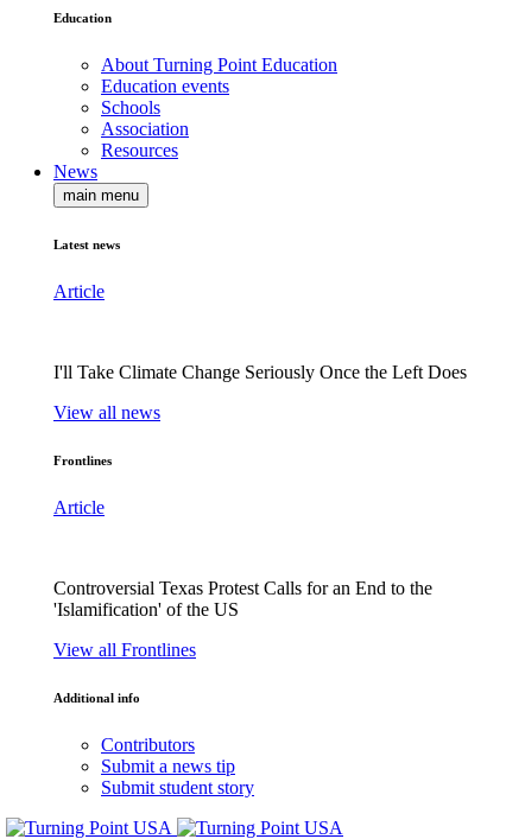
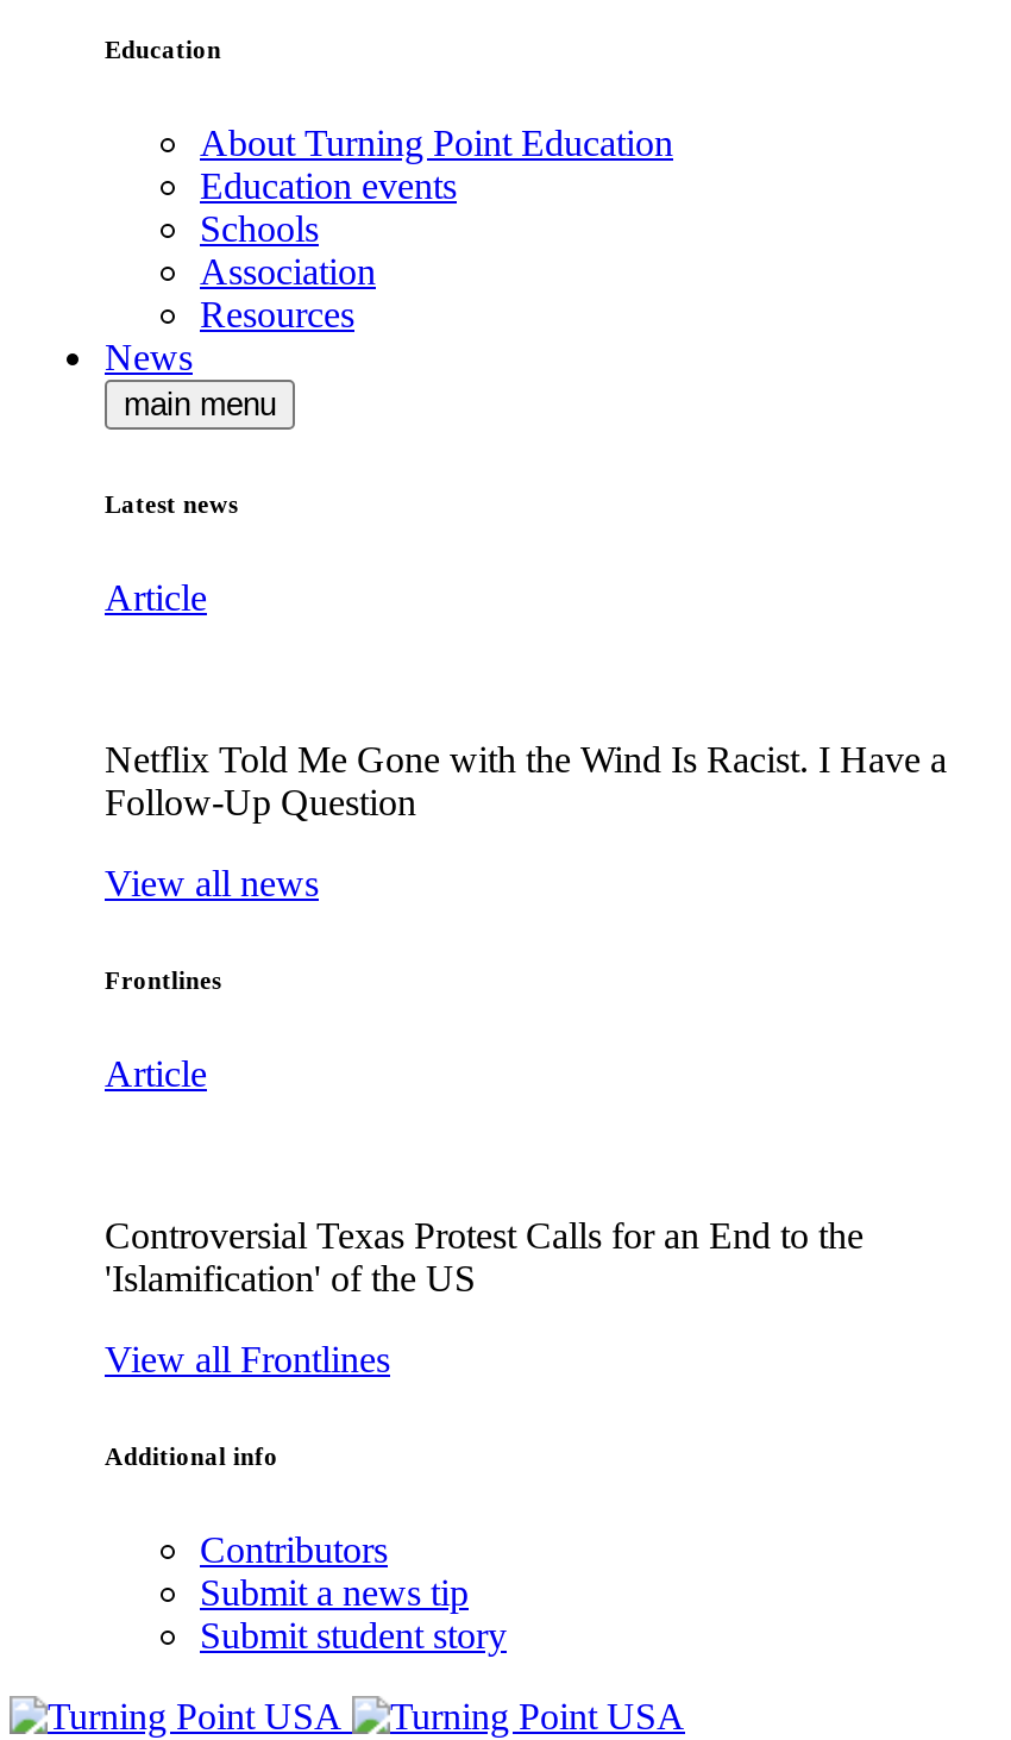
- I'll Take Climate Change Seriously Once the Left Does
+ Netflix Told Me Gone with the Wind Is Racist. I Have a
+ Follow-Up Question
